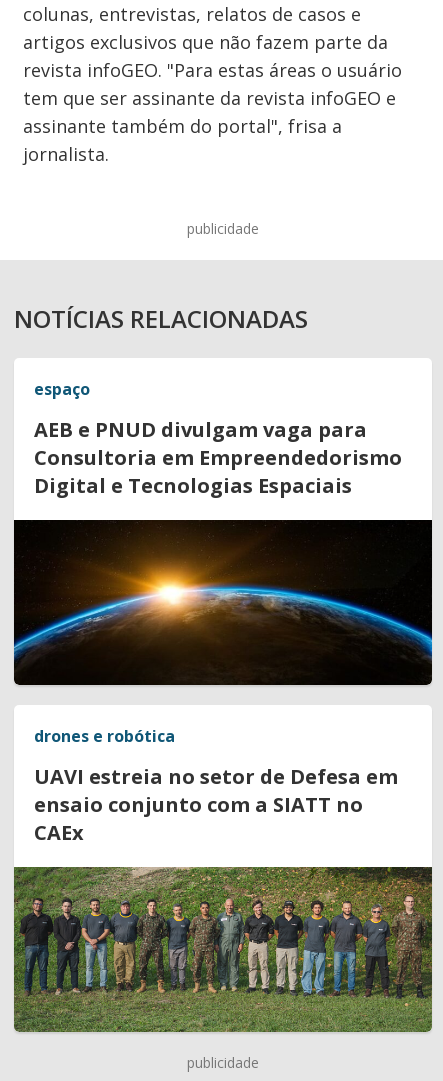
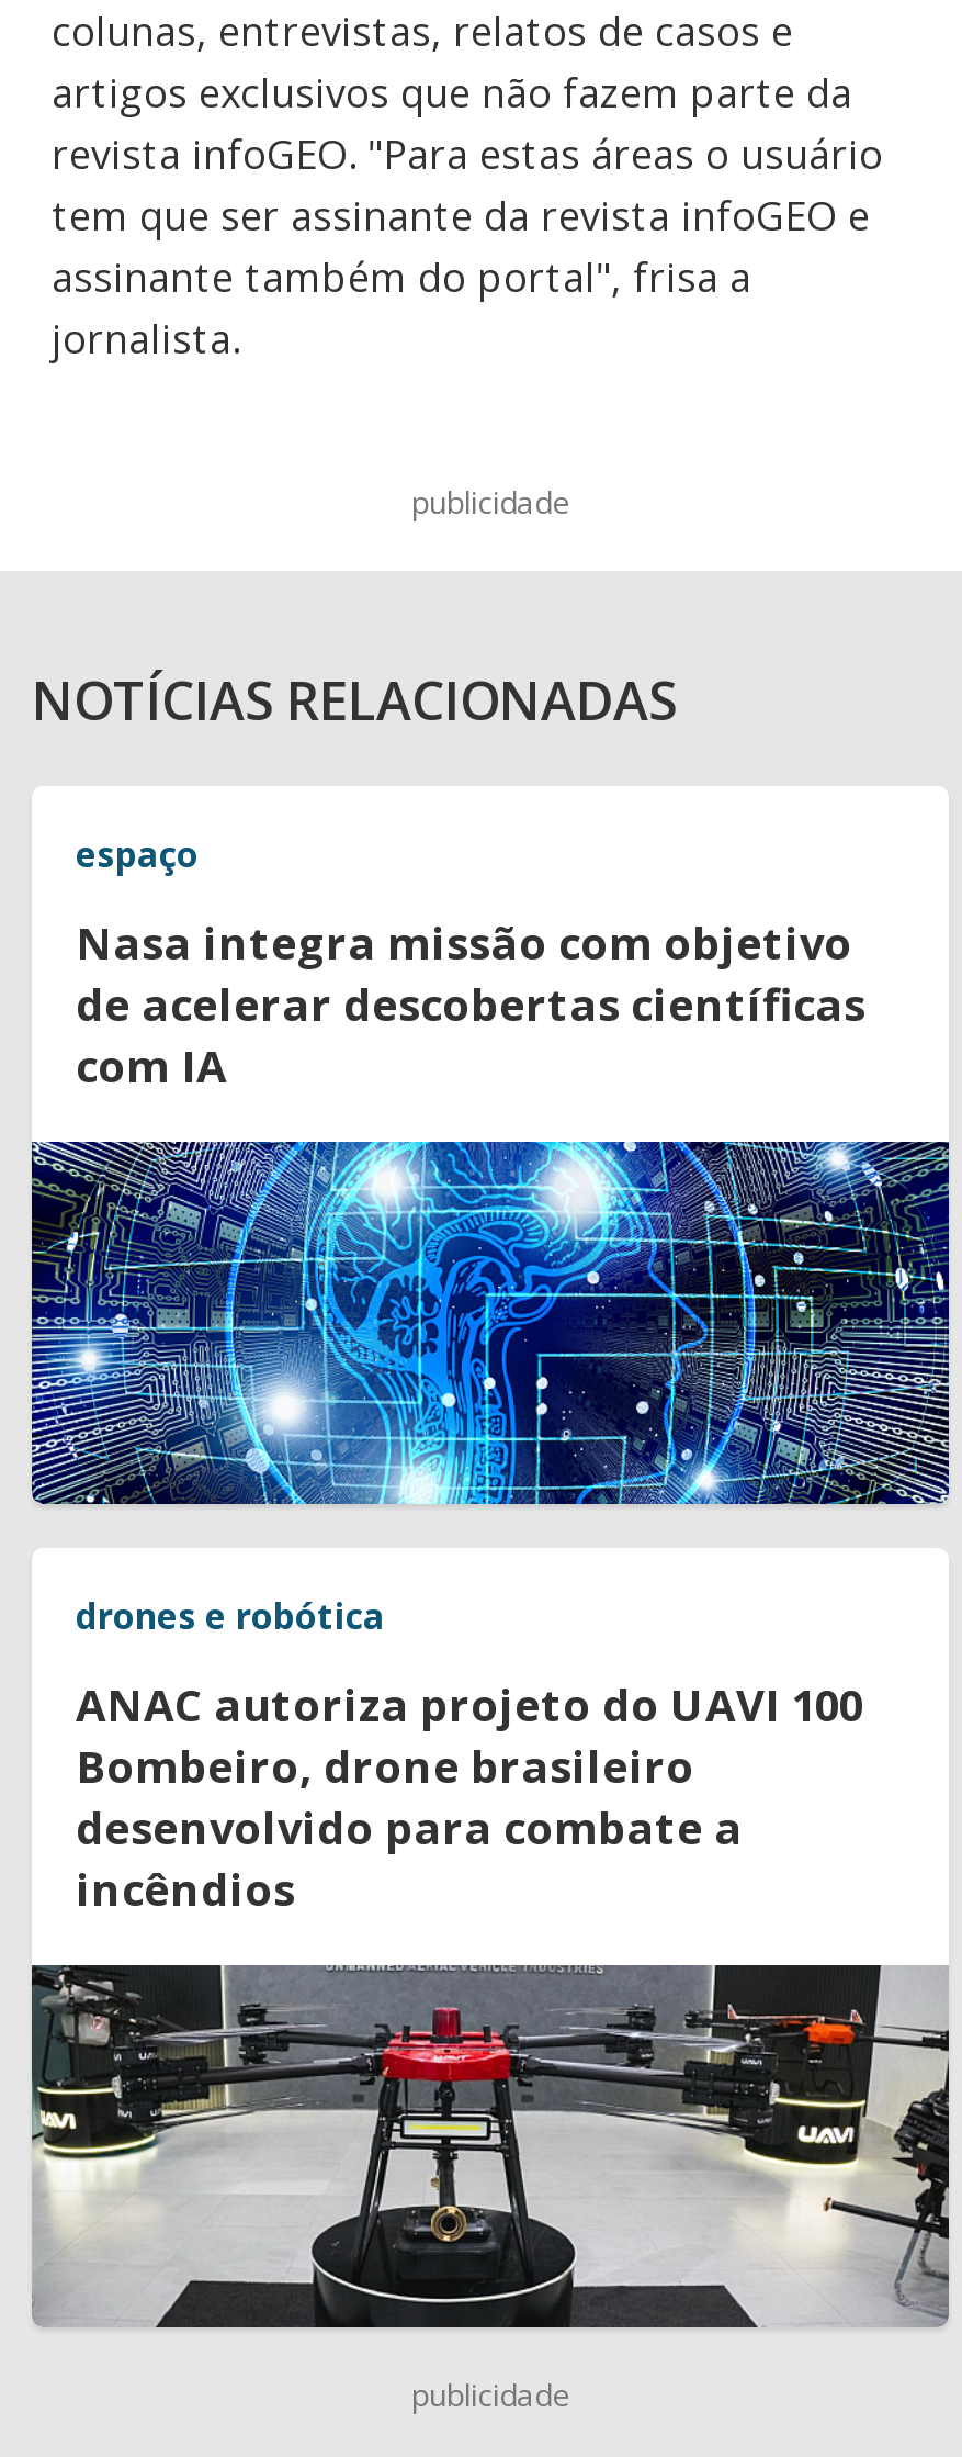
- AEB e PNUD divulgam vaga para
- Consultoria em Empreendedorismo
- Digital e Tecnologias Espaciais
+ Nasa integra missão com objetivo
+ de acelerar descobertas científicas
+ com IA

- [image]
+ [image]

- UAVI estreia no setor de Defesa em
- ensaio conjunto com a SIATT no
- CAEx
+ ANAC autoriza projeto do UAVI 100
+ Bombeiro, drone brasileiro
+ desenvolvido para combate a
+ incêndios

- [image]
+ [image]
